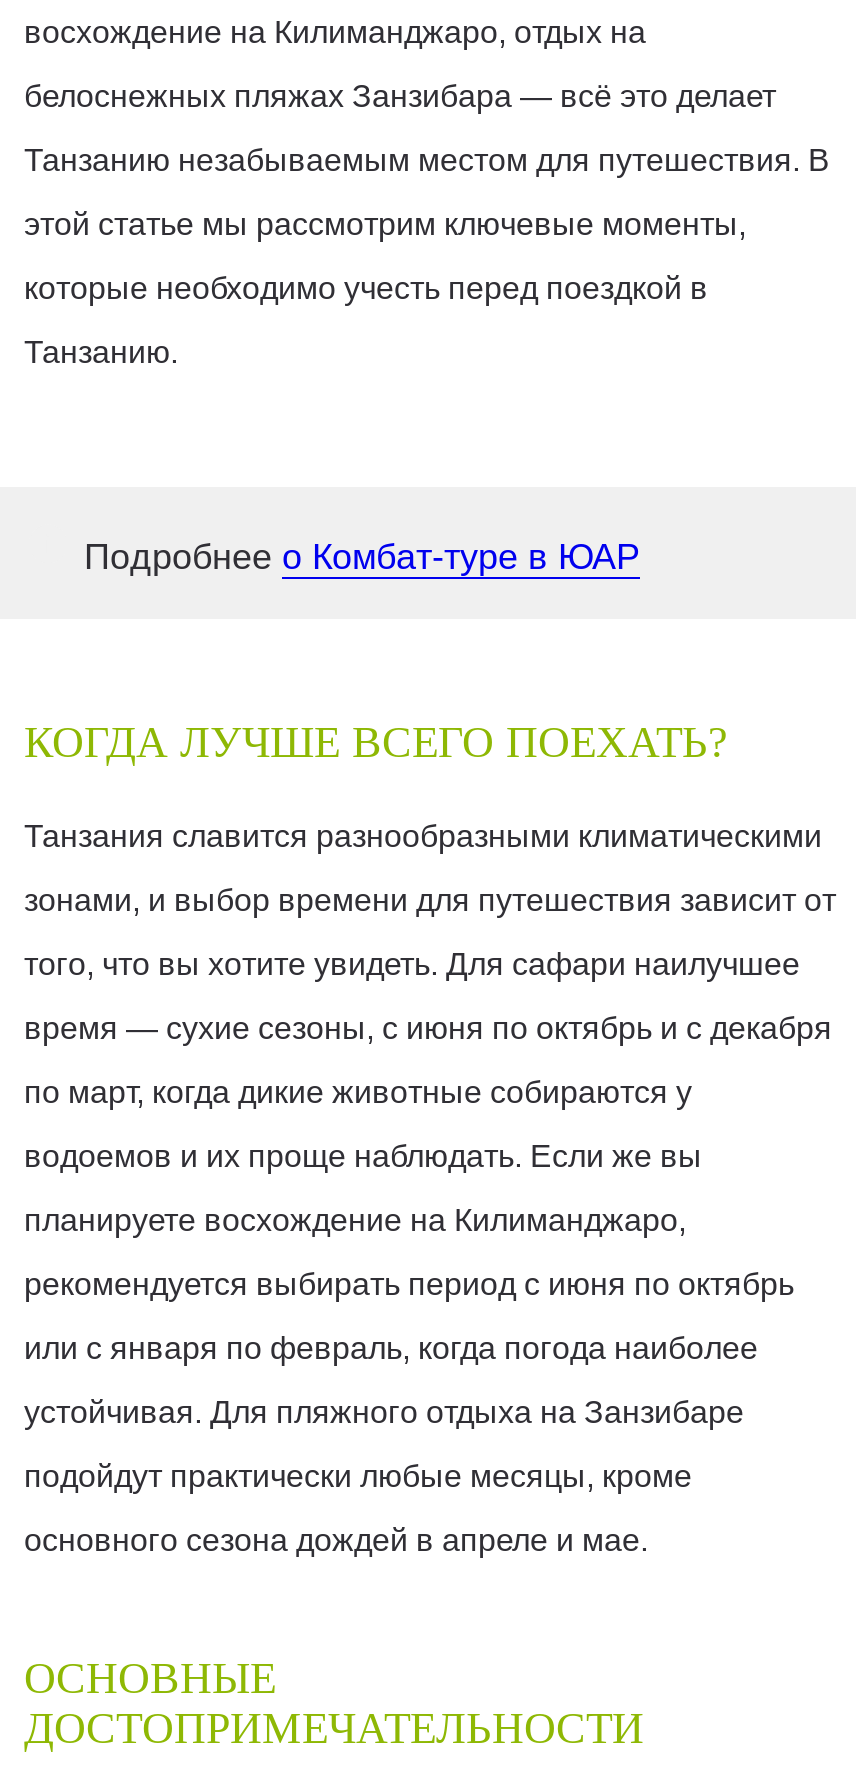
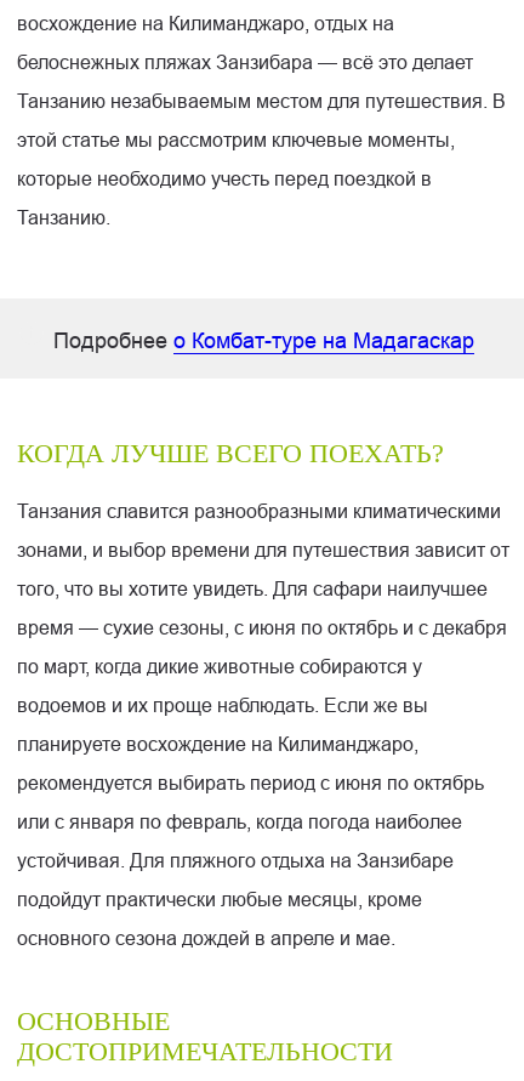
- Подробнее о Комбат-туре в ЮАР
+ Подробнее о Комбат-туре на Мадагаскар
